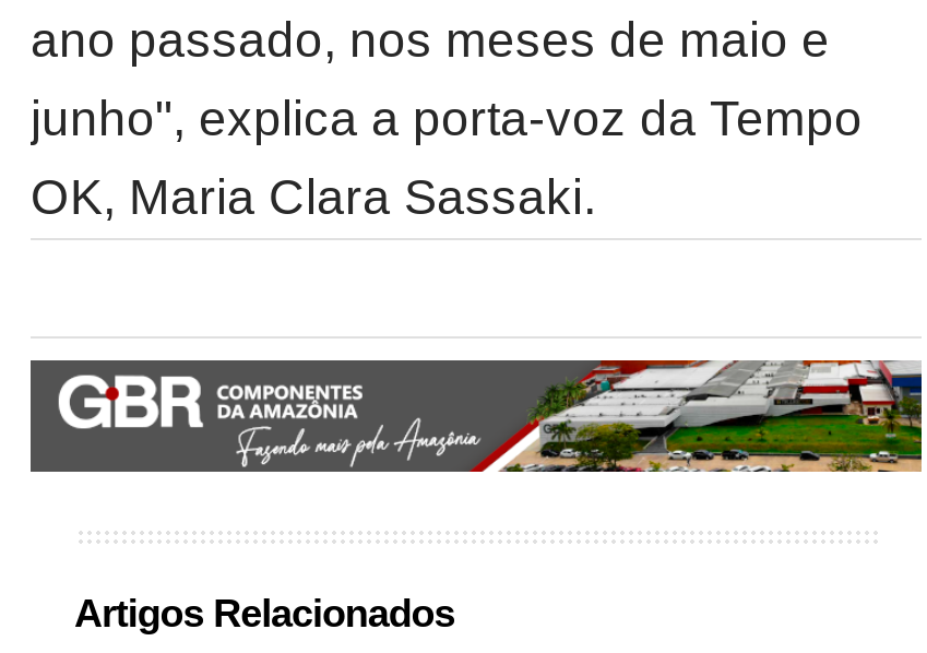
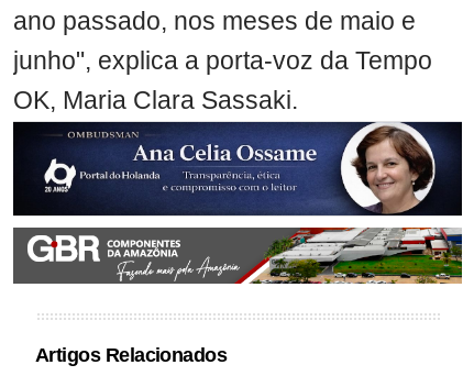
+ [image]
